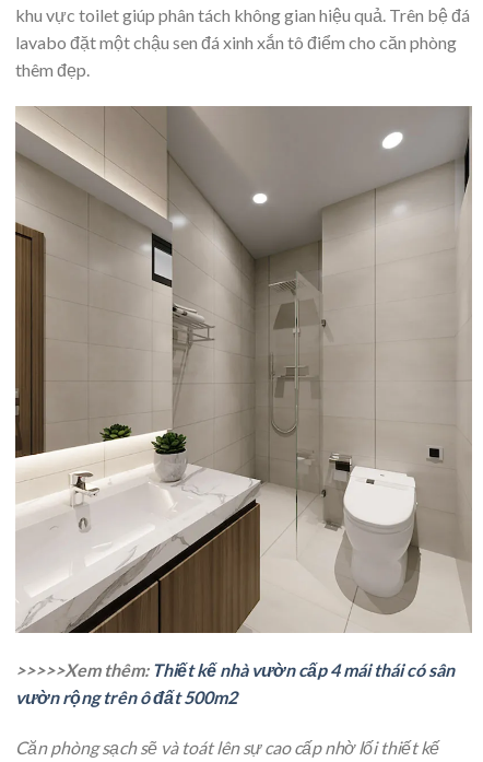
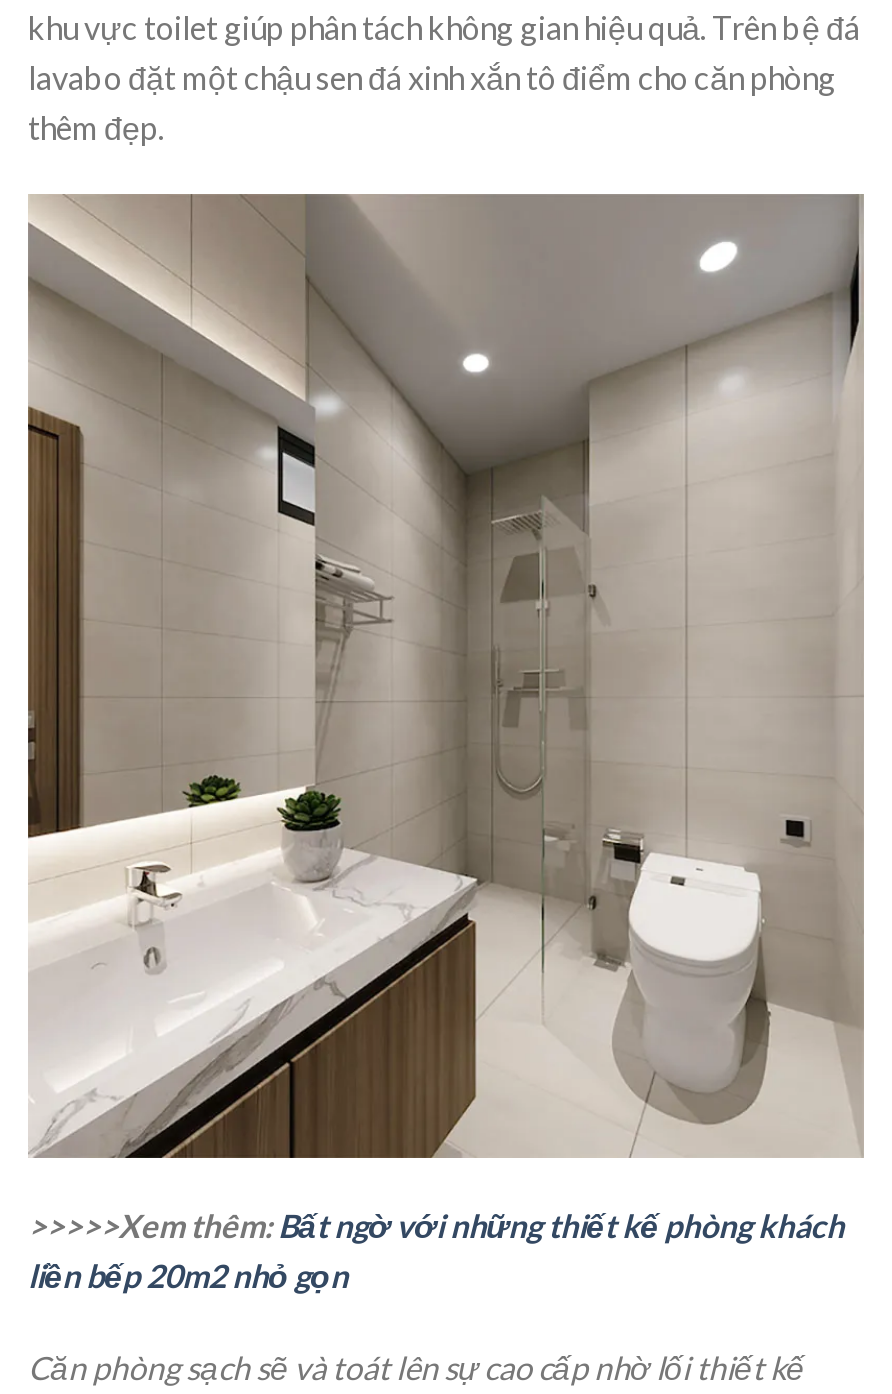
- >>>>>Xem thêm: Thiết kế nhà vườn cấp 4 mái thái có sân
- vườn rộng trên ô đất 500m2
+ >>>>>Xem thêm: Bất ngờ với những thiết kế phòng khách
+ liền bếp 20m2 nhỏ gọn
